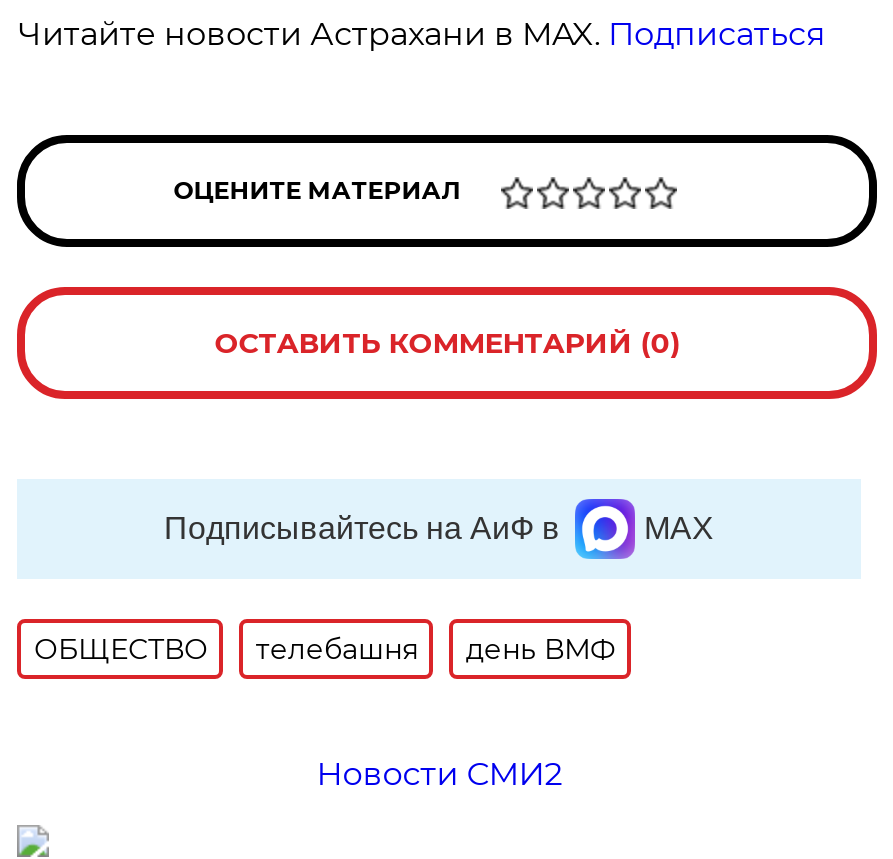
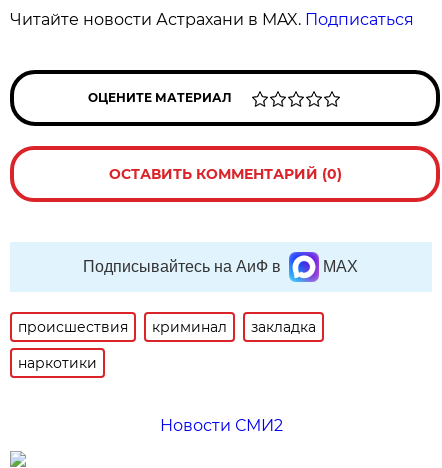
- ОБЩЕСТВО
- телебашня
- день ВМФ
+ происшествия
+ криминал
+ закладка
+ наркотики
